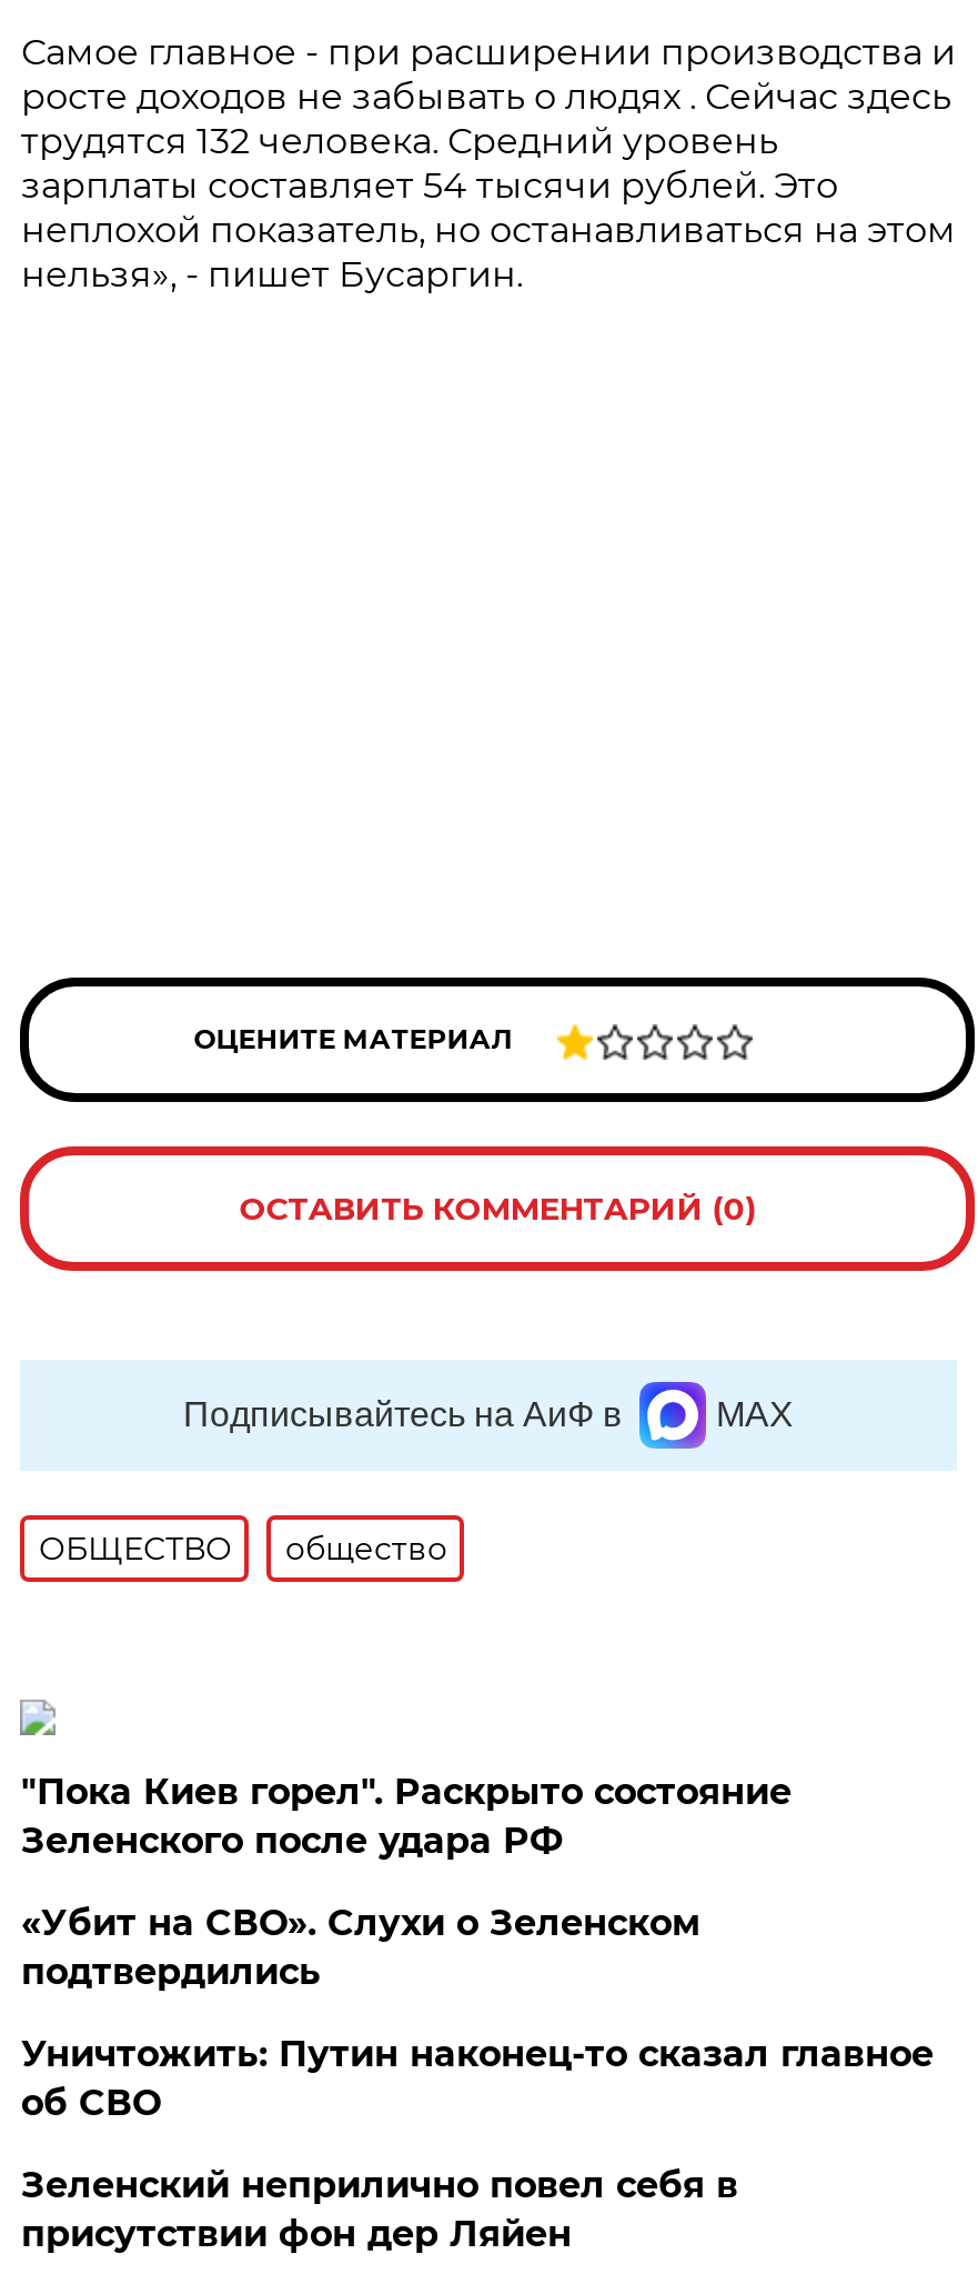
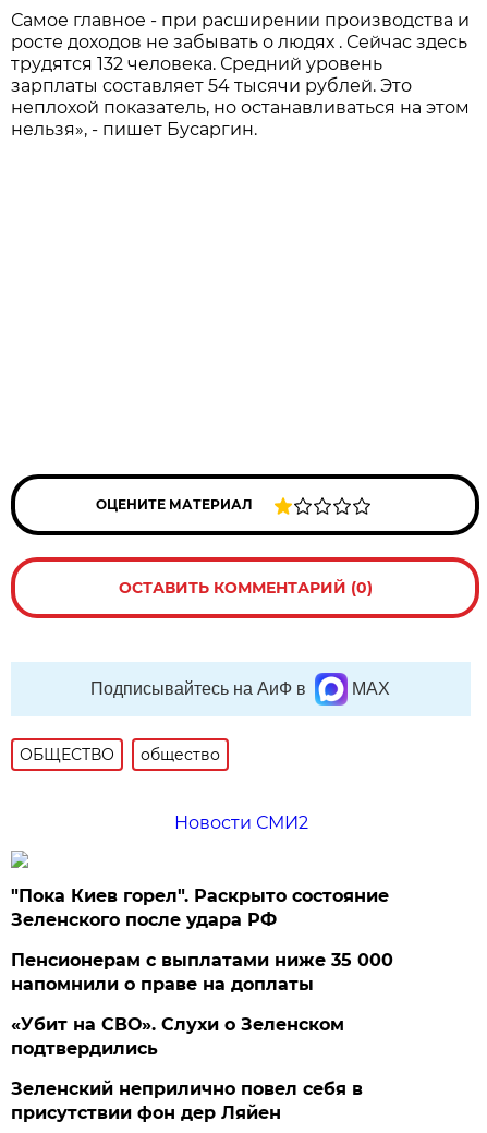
+ Новости СМИ2

+ Пенсионерам с выплатами ниже 35 000
+ напомнили о праве на доплаты

moved down: «Убит на СВО». Слухи о Зеленском | подтвердились

- Уничтожить: Путин наконец-то сказал главное
- об СВО
